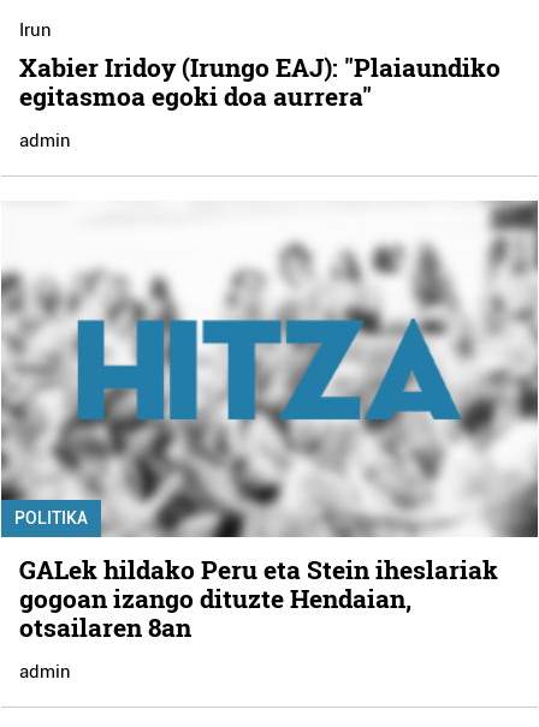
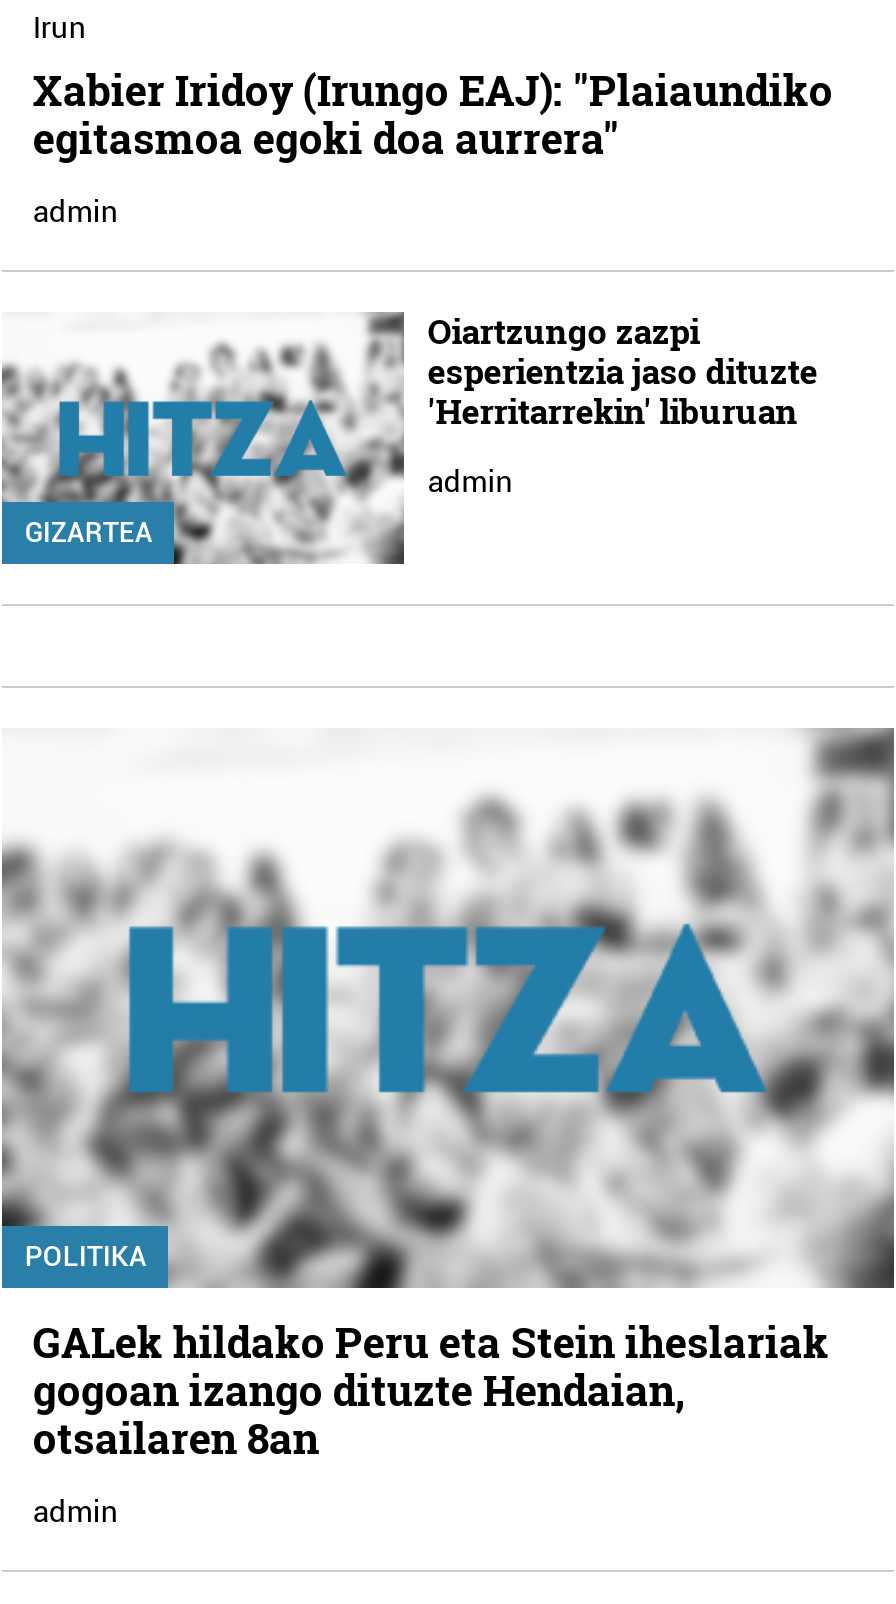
+ [image]
+ GIZARTEA

+ Oiartzungo zazpi
+ esperientzia jaso dituzte
+ 'Herritarrekin' liburuan
+ admin
